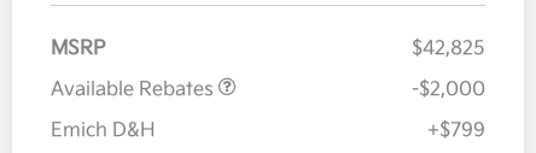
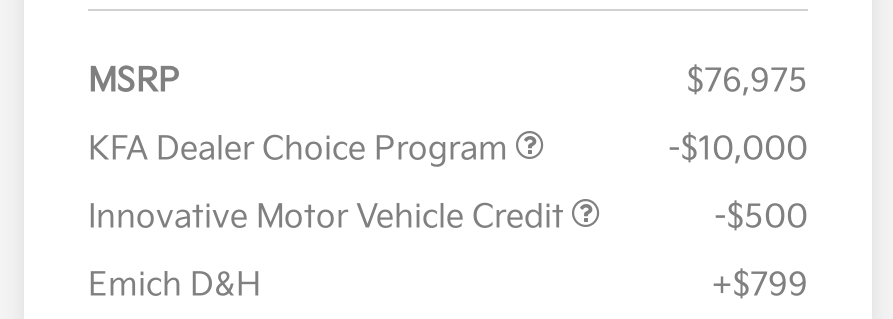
- $42,825
- Available Rebates
- -$2,000
+ $76,975
+ KFA Dealer Choice Program
+ -$10,000
+ Innovative Motor Vehicle Credit
+ -$500
